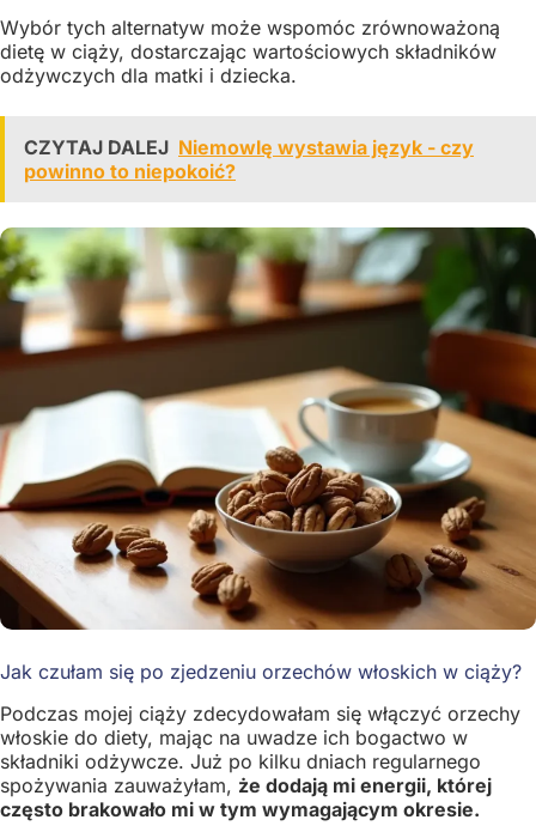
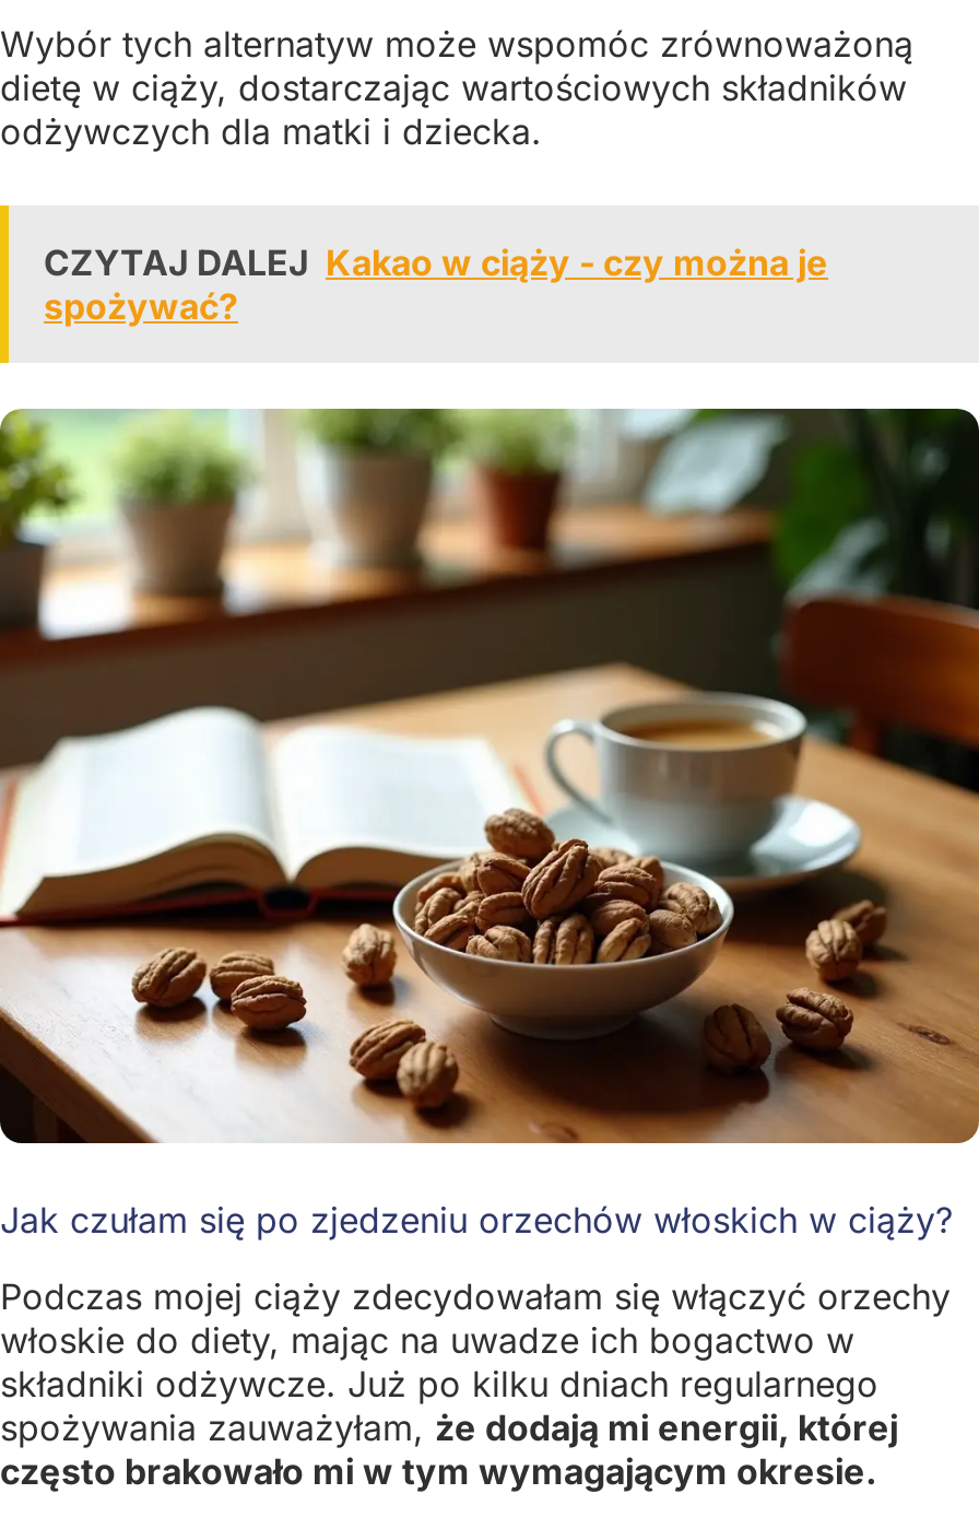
- CZYTAJ DALEJ Niemowlę wystawia język - czy
- powinno to niepokoić?
+ CZYTAJ DALEJ Kakao w ciąży - czy można je
+ spożywać?
